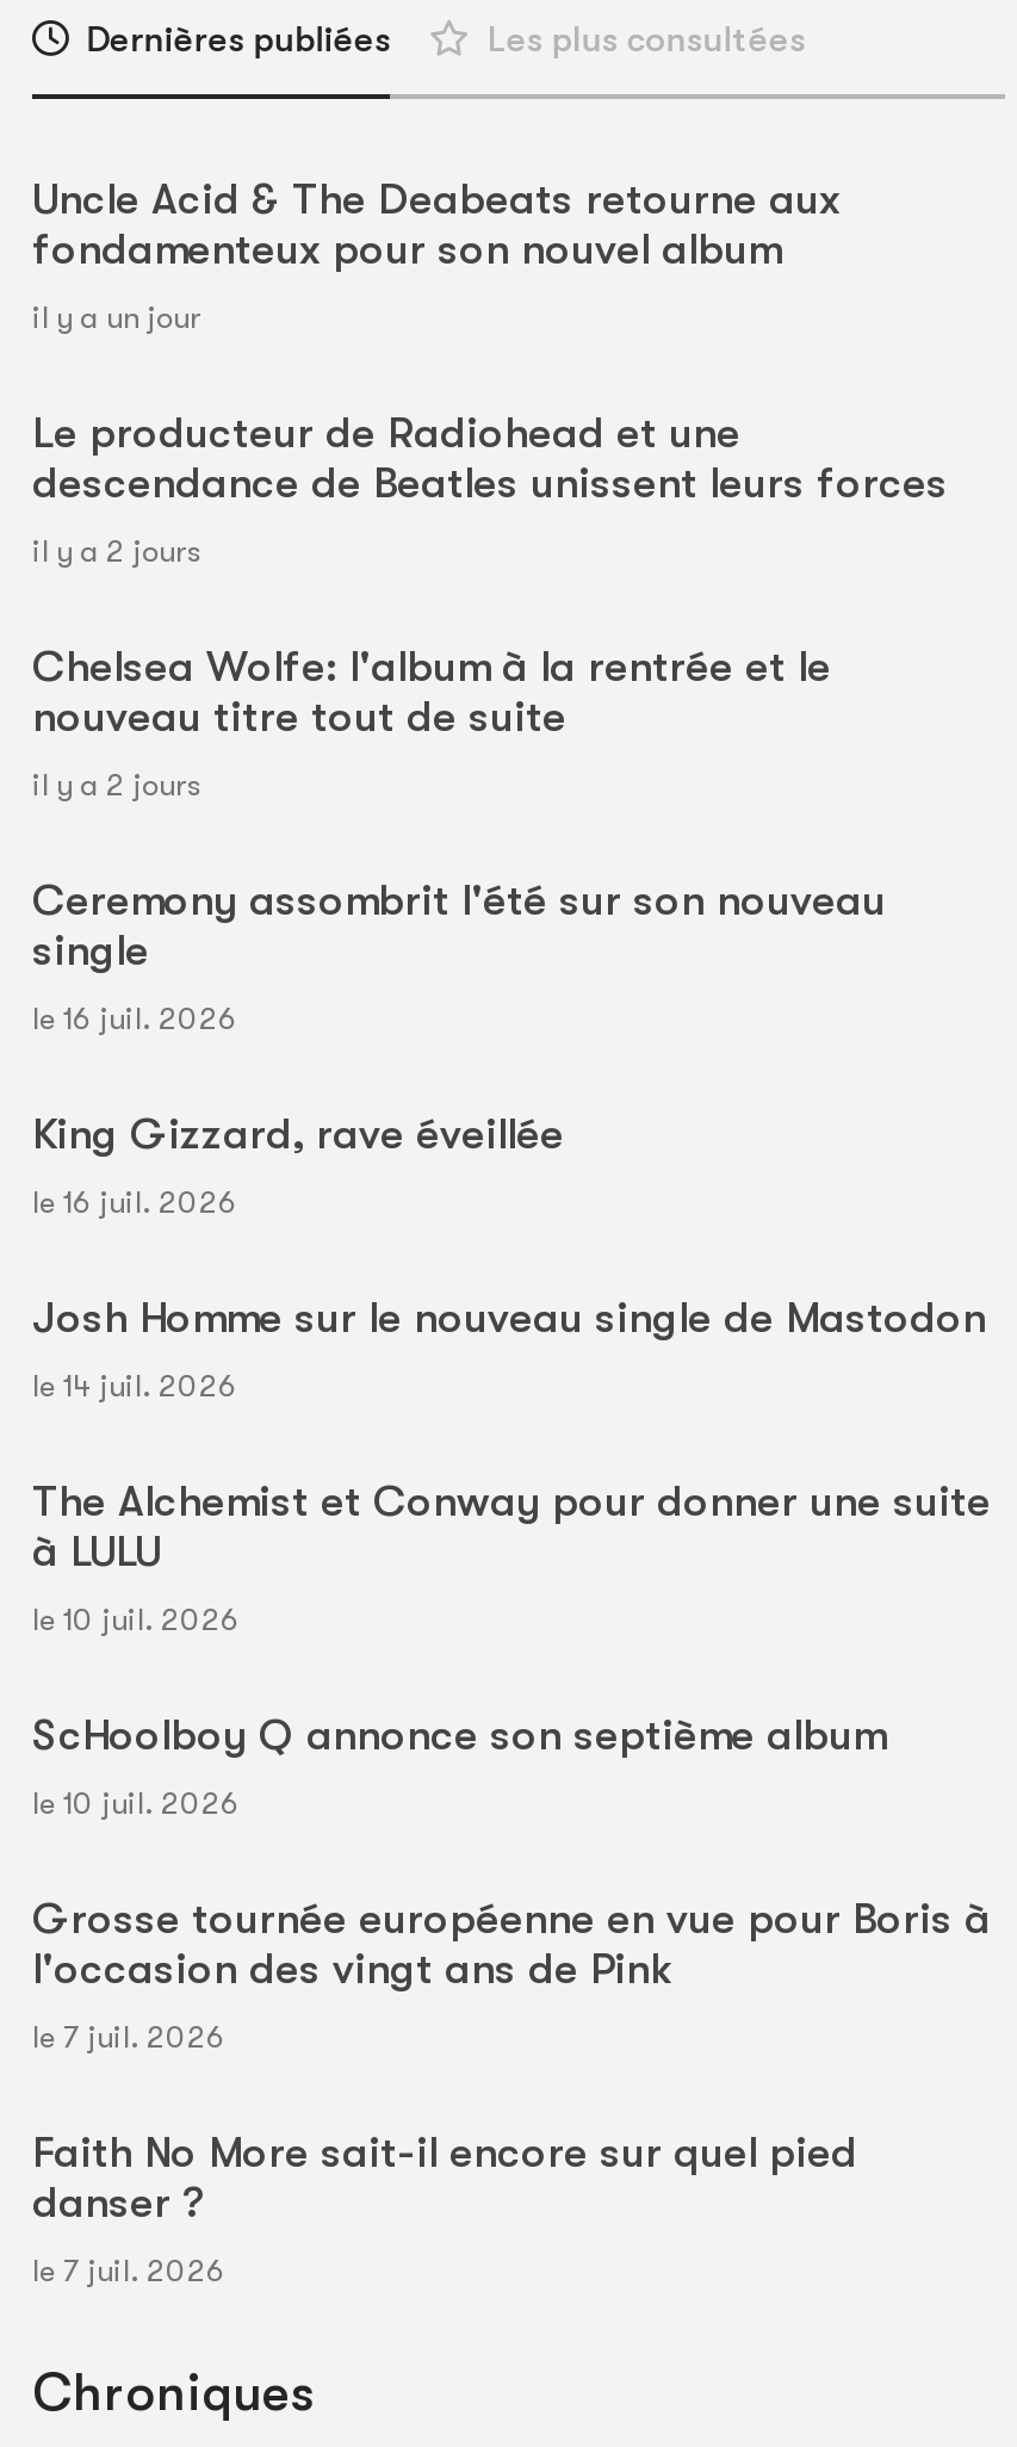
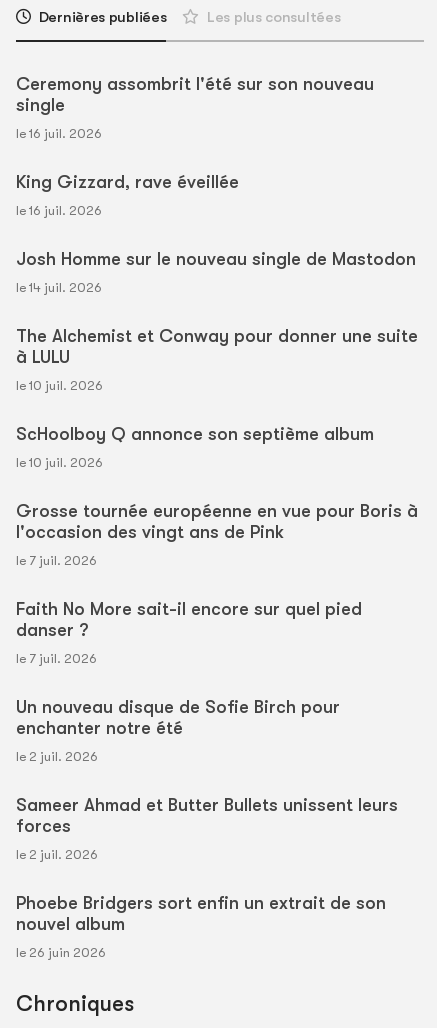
- Uncle Acid & The Deabeats retourne aux
- fondamenteux pour son nouvel album
- il y a un jour
- Le producteur de Radiohead et une
- descendance de Beatles unissent leurs forces
- il y a 2 jours
- Chelsea Wolfe: l'album à la rentrée et le
- nouveau titre tout de suite
- il y a 2 jours

moved up: Ceremony assombrit l'été sur son nouveau | single | le 16 juil. 2026 | ... | danser ? | le 7 juil. 2026

+ Un nouveau disque de Sofie Birch pour
+ enchanter notre été
+ le 2 juil. 2026
+ Sameer Ahmad et Butter Bullets unissent leurs
+ forces
+ le 2 juil. 2026
+ Phoebe Bridgers sort enfin un extrait de son
+ nouvel album
+ le 26 juin 2026
